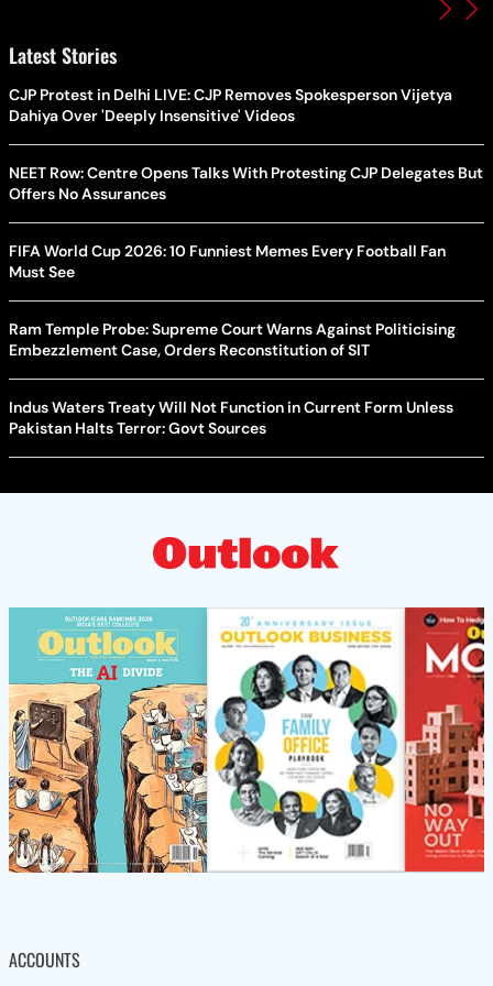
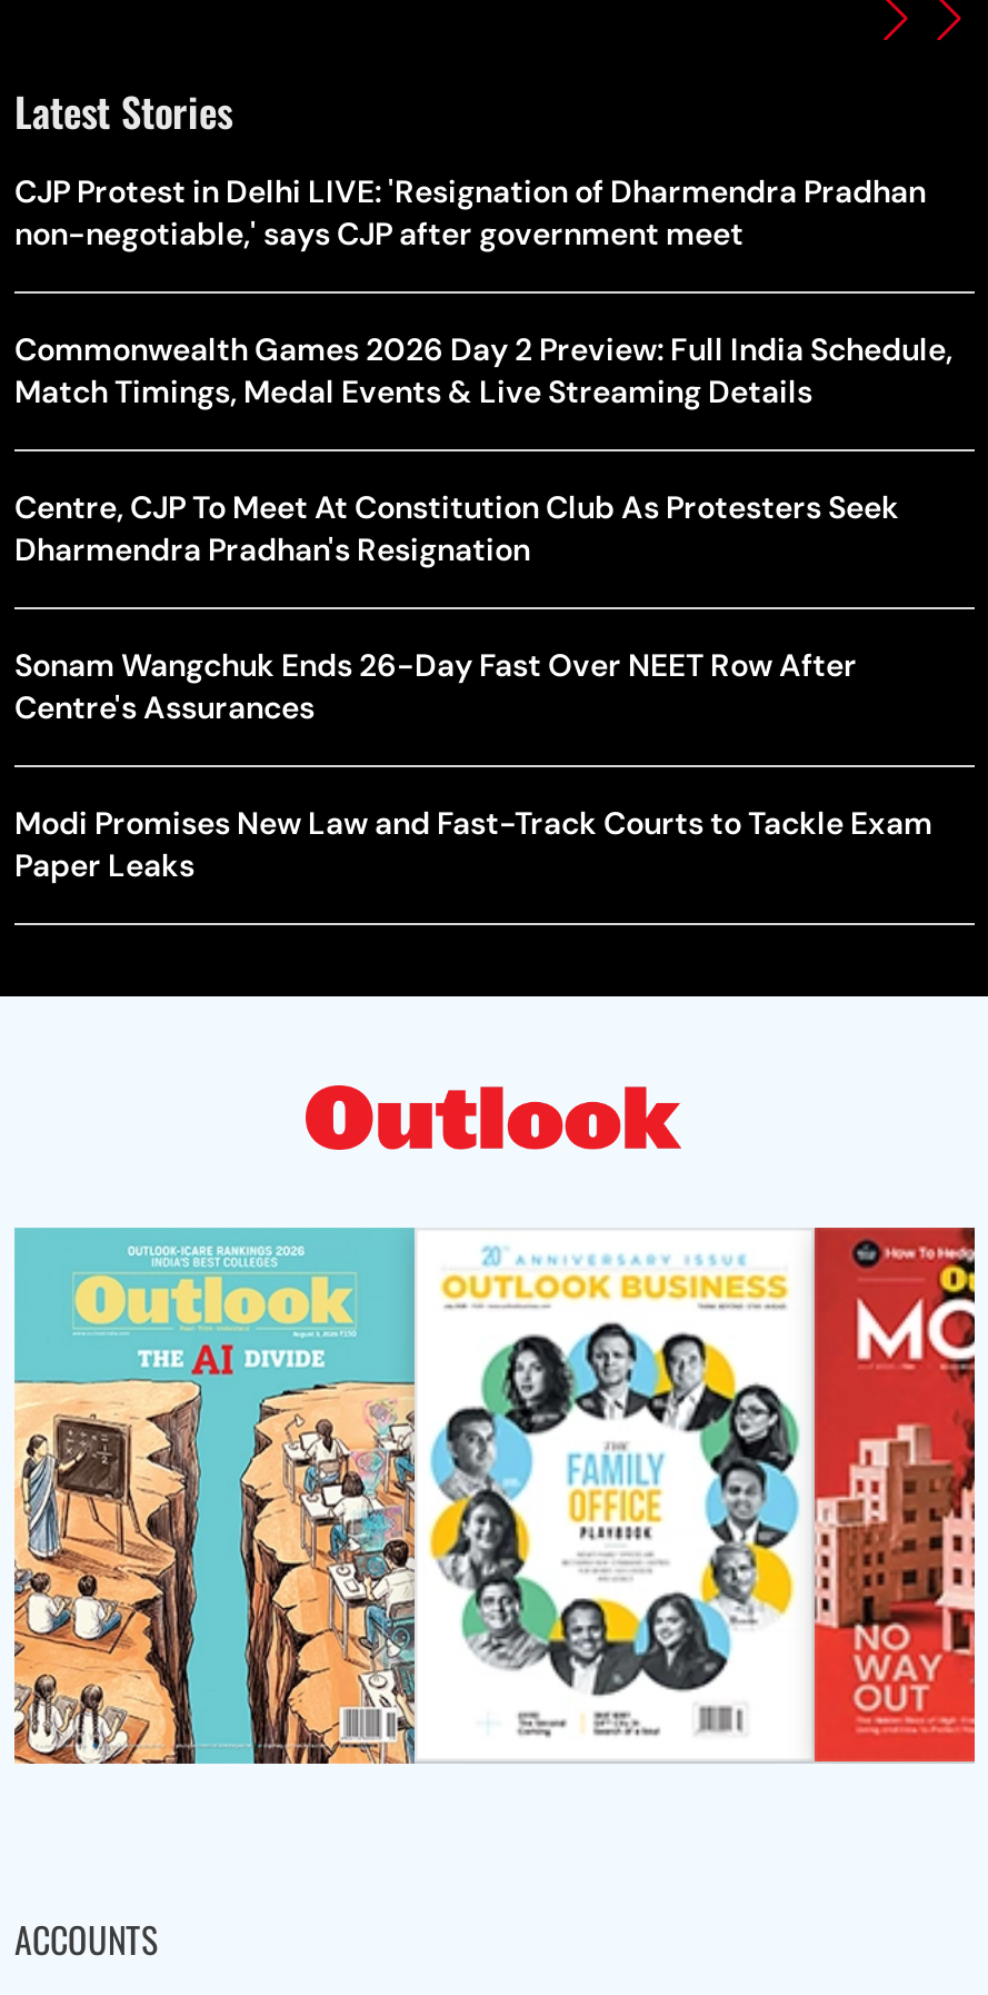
- CJP Protest in Delhi LIVE: CJP Removes Spokesperson Vijetya
- Dahiya Over 'Deeply Insensitive' Videos
+ CJP Protest in Delhi LIVE: 'Resignation of Dharmendra Pradhan
+ non-negotiable,' says CJP after government meet

- NEET Row: Centre Opens Talks With Protesting CJP Delegates But
- Offers No Assurances
+ Commonwealth Games 2026 Day 2 Preview: Full India Schedule,
+ Match Timings, Medal Events & Live Streaming Details

- FIFA World Cup 2026: 10 Funniest Memes Every Football Fan
- Must See
+ Centre, CJP To Meet At Constitution Club As Protesters Seek
+ Dharmendra Pradhan's Resignation

- Ram Temple Probe: Supreme Court Warns Against Politicising
- Embezzlement Case, Orders Reconstitution of SIT
+ Sonam Wangchuk Ends 26-Day Fast Over NEET Row After
+ Centre's Assurances

- Indus Waters Treaty Will Not Function in Current Form Unless
- Pakistan Halts Terror: Govt Sources
+ Modi Promises New Law and Fast-Track Courts to Tackle Exam
+ Paper Leaks
